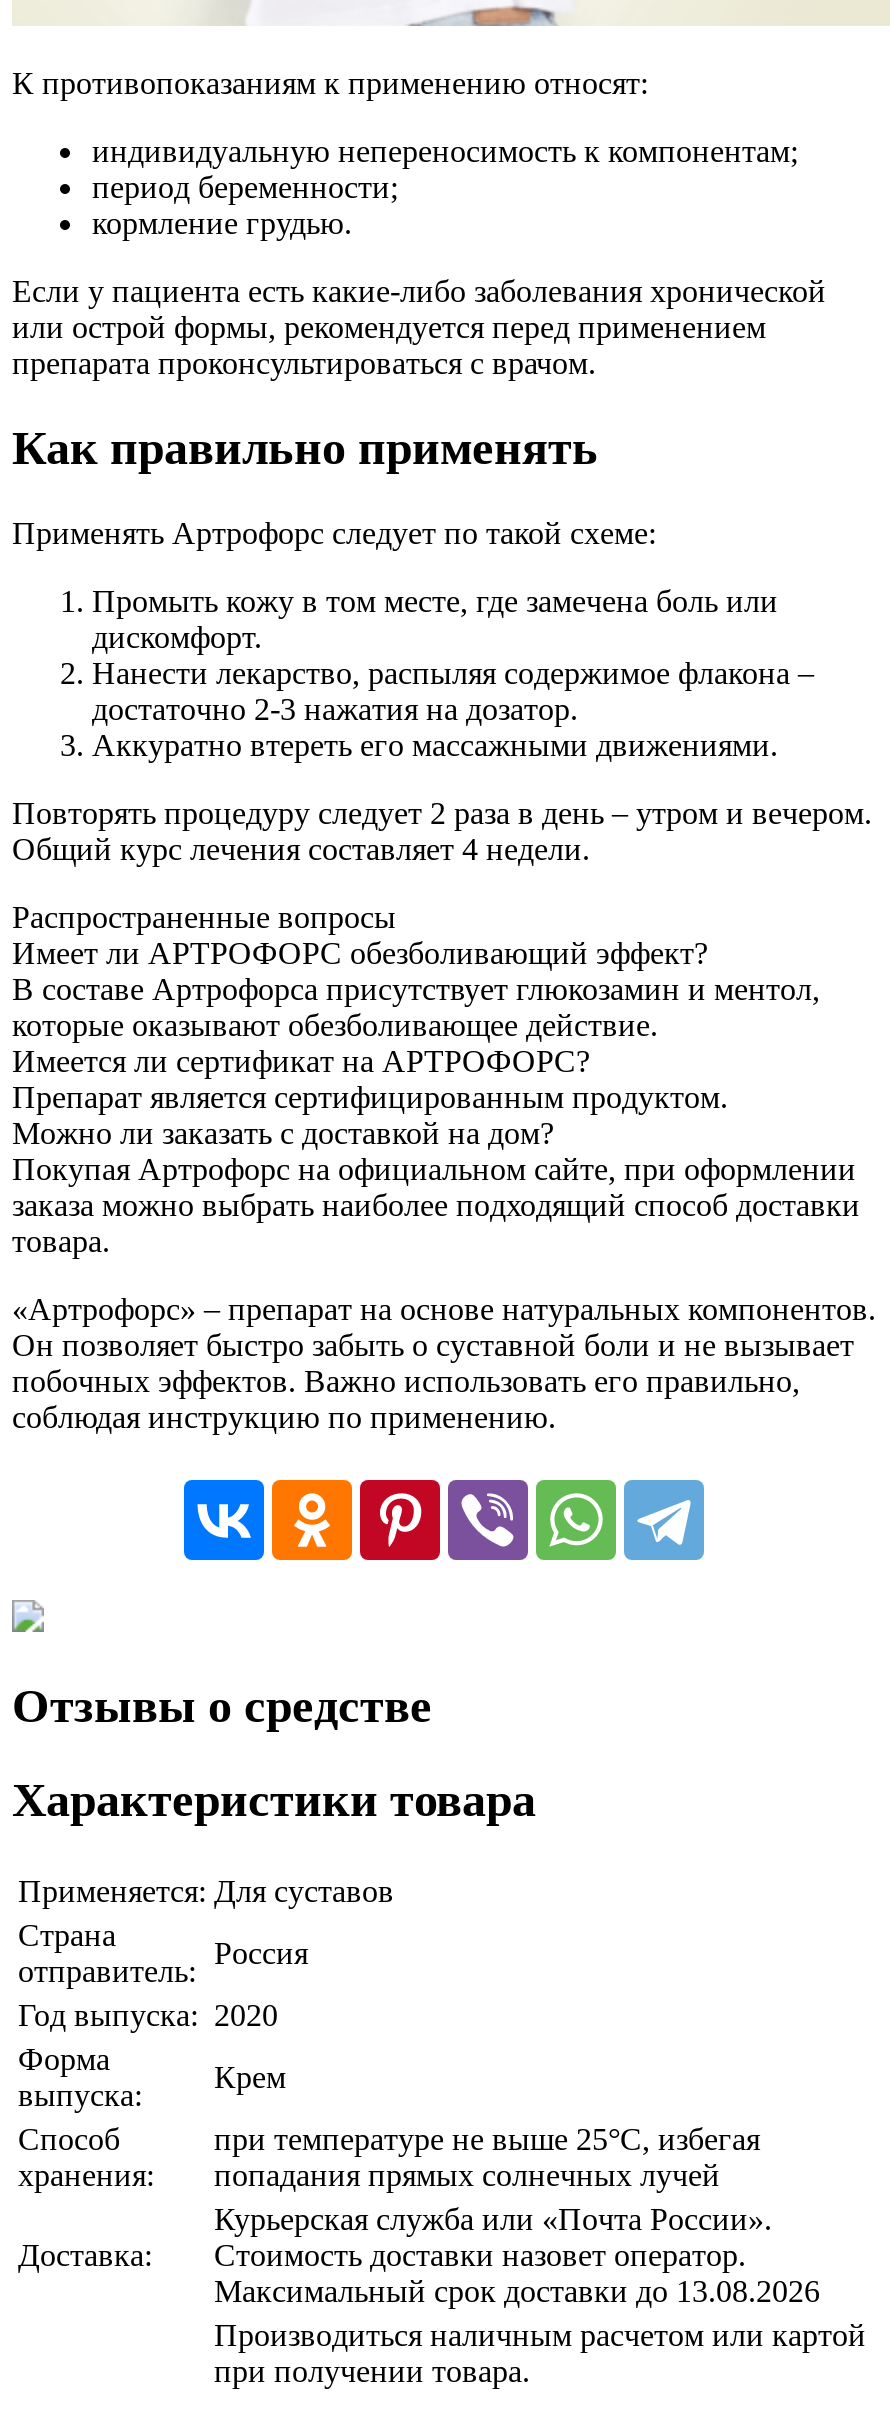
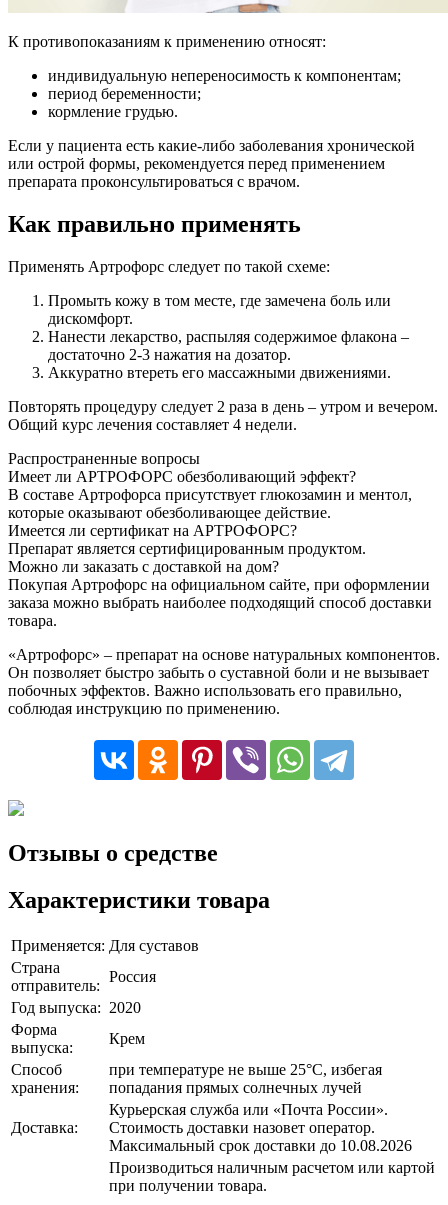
- Максимальный срок доставки до 13.08.2026
+ Максимальный срок доставки до 10.08.2026
